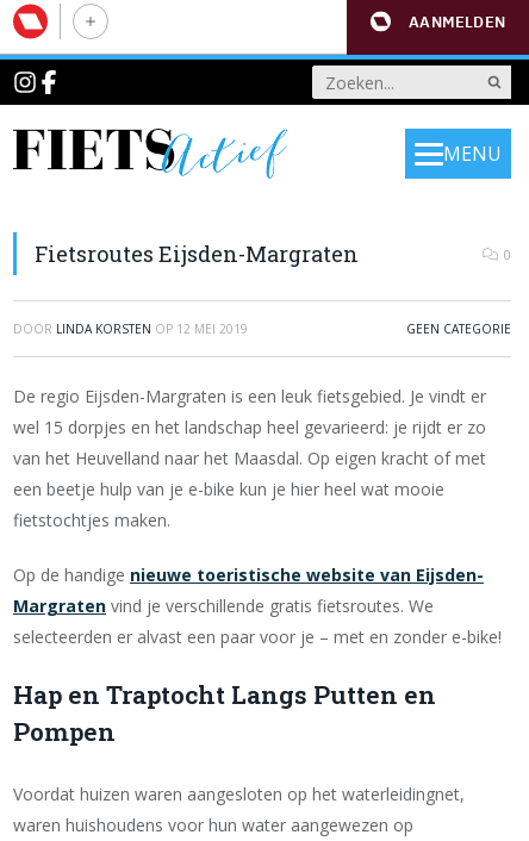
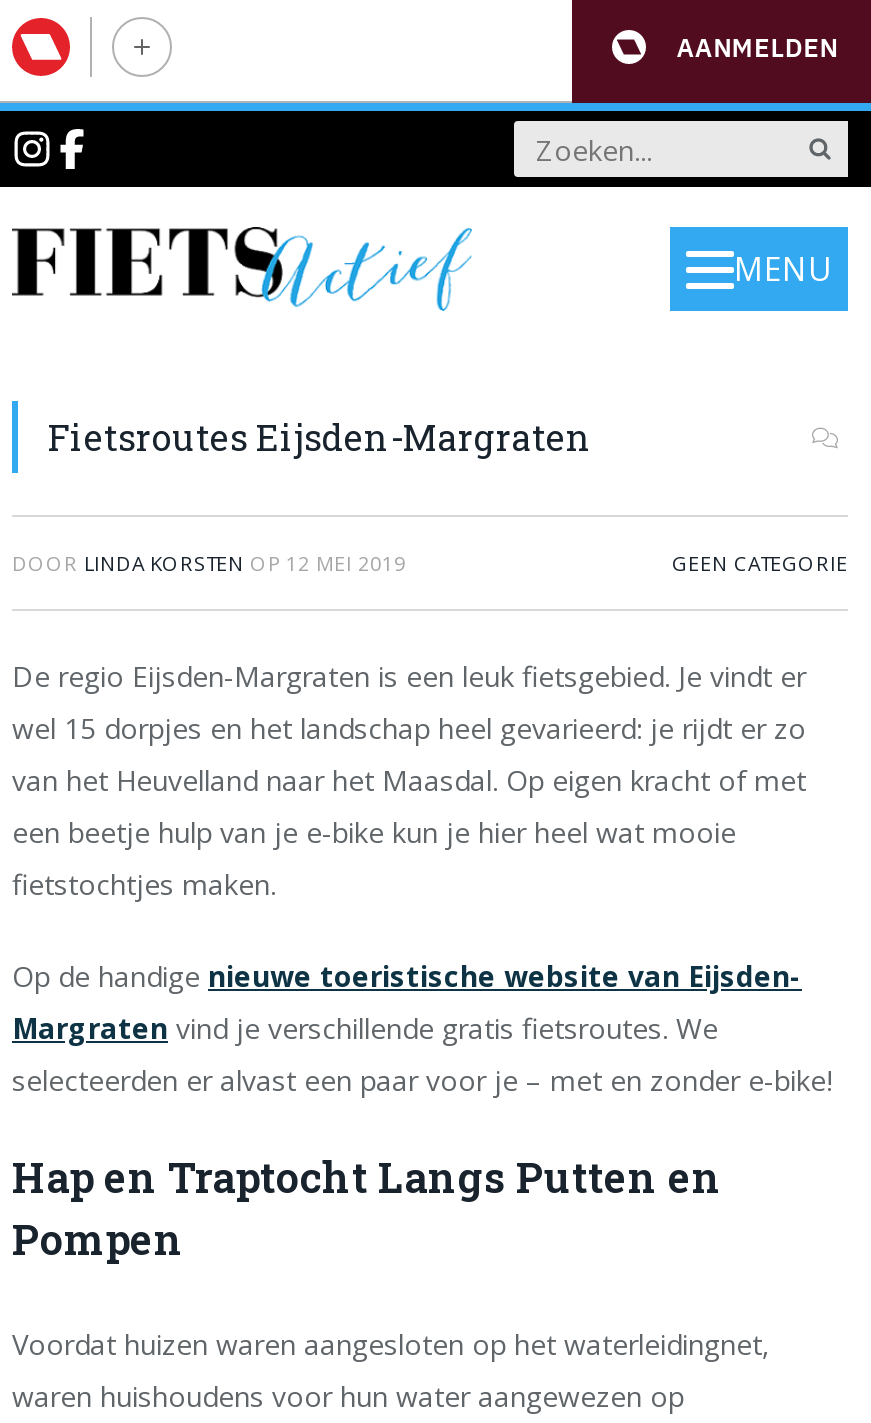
- 0
